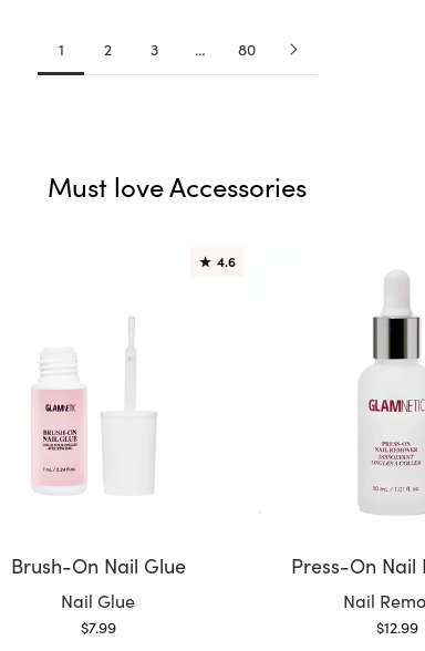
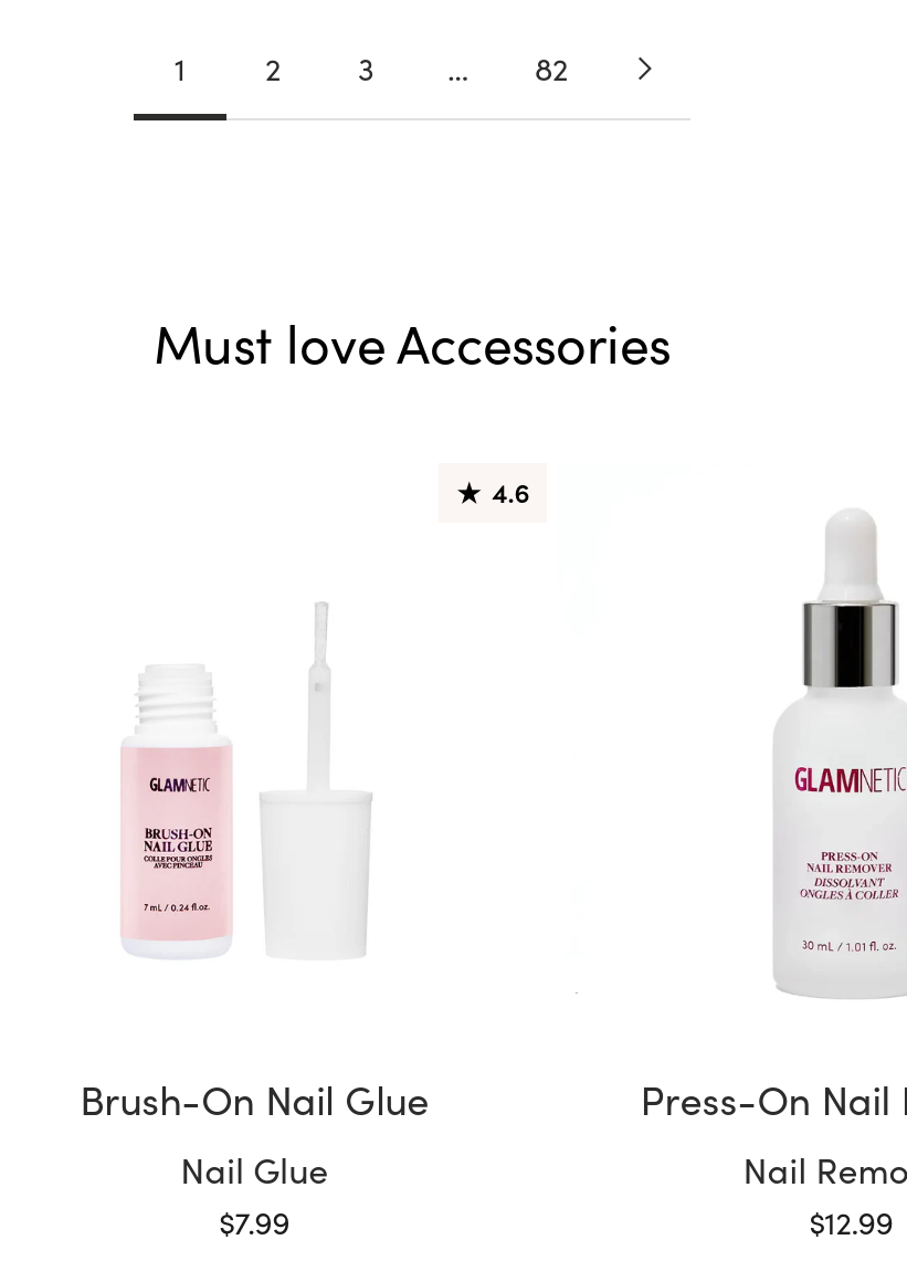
- 80
+ 82
